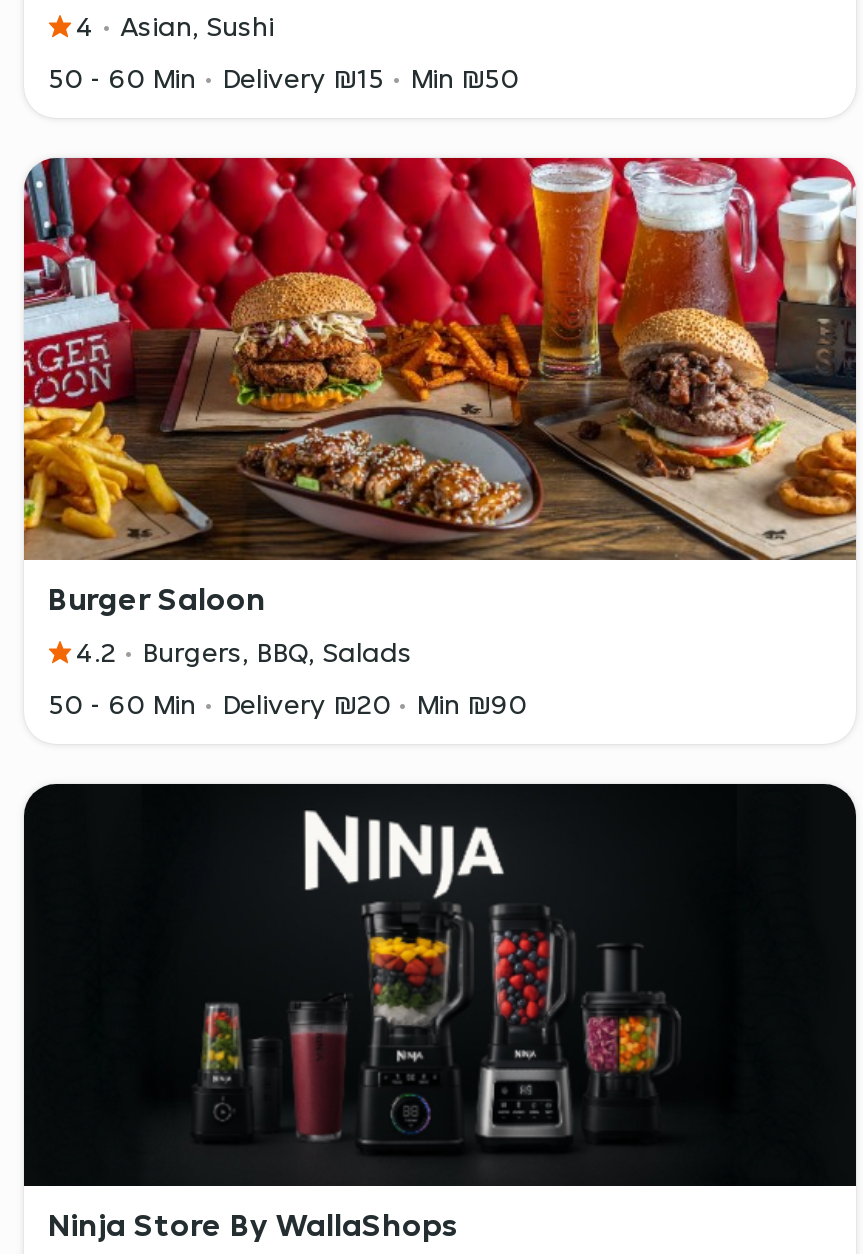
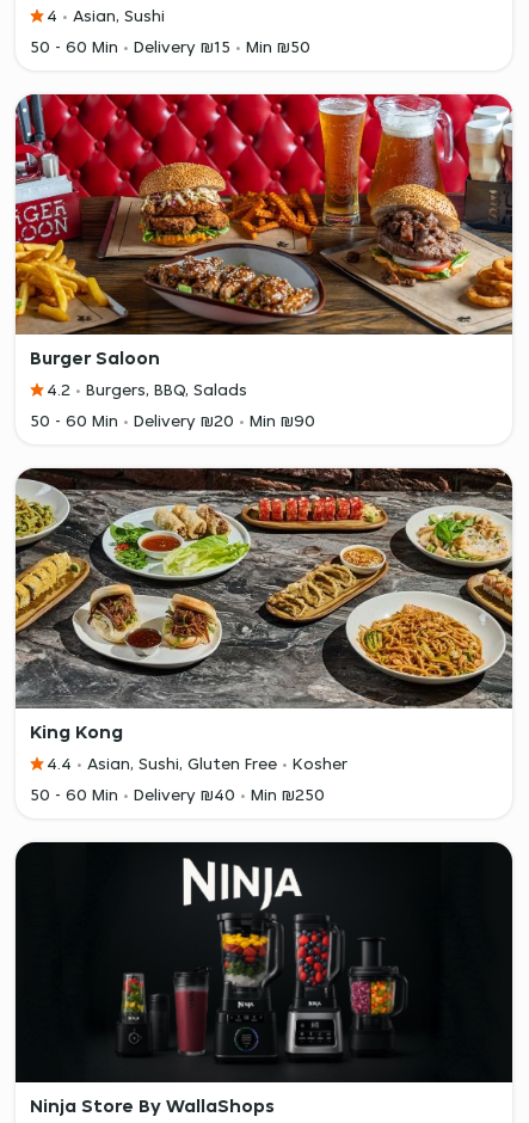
+ [image]
+ King Kong
+ 4.4
+ Asian, Sushi, Gluten Free
+ Kosher
+ 50 - 60 Min
+ Delivery ₪40
+ Min ₪250
